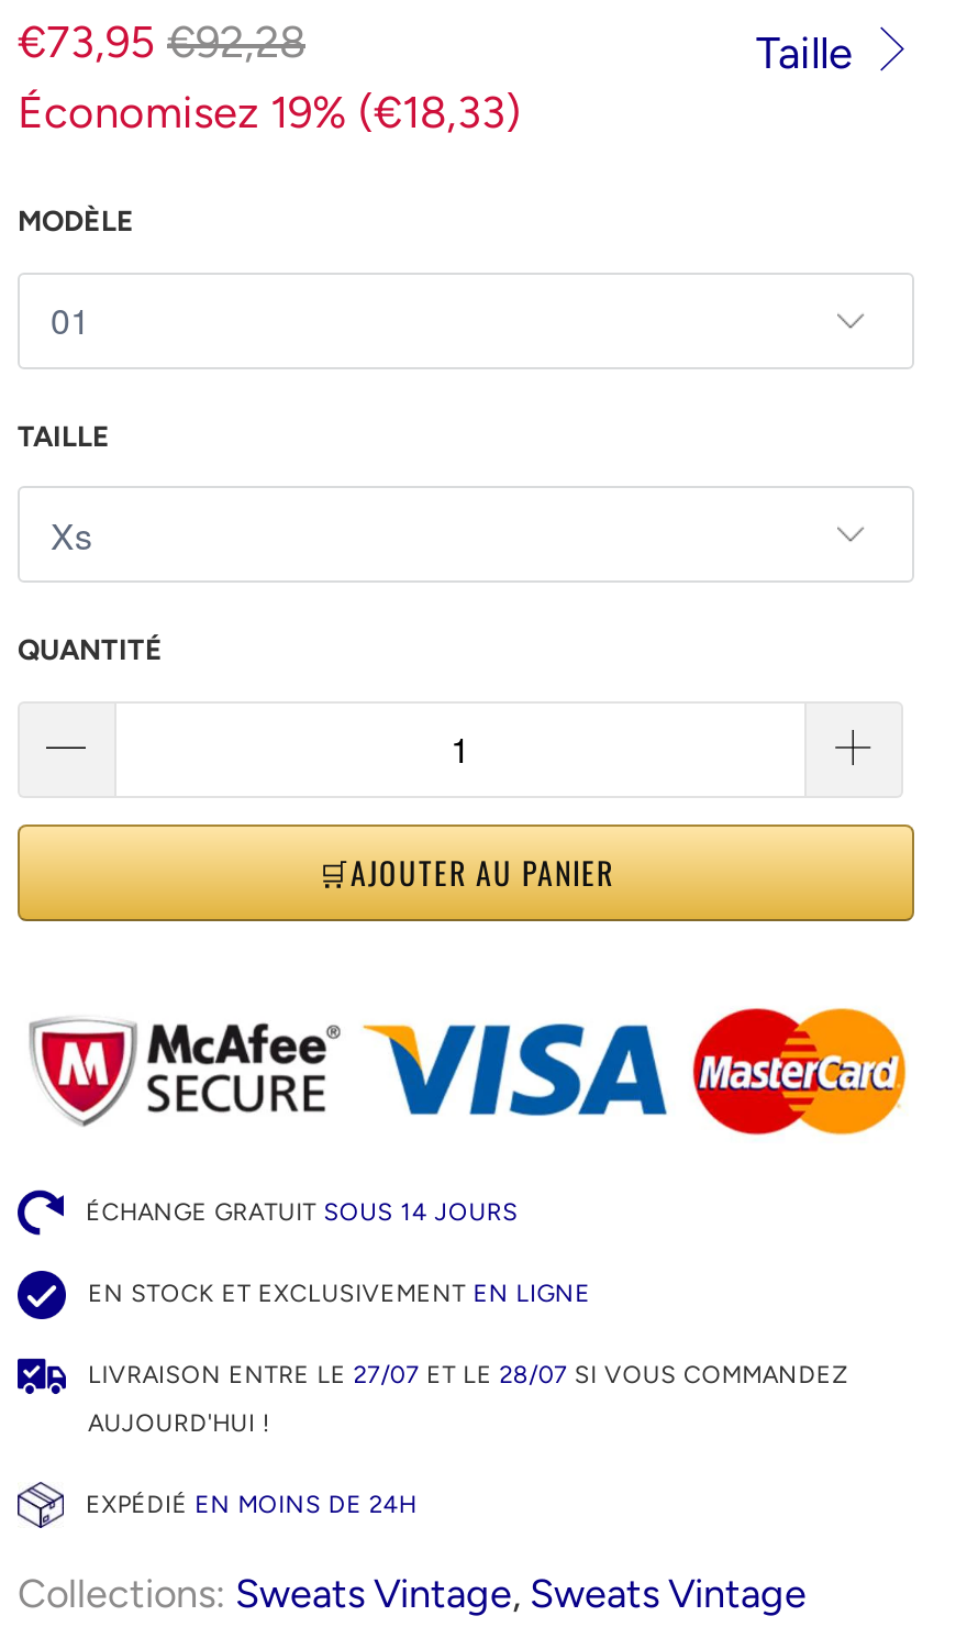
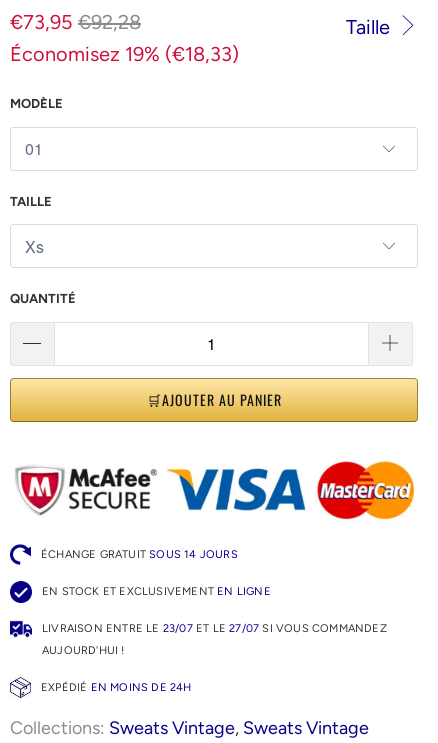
- LIVRAISON ENTRE LE 27/07 ET LE 28/07 SI VOUS COMMANDEZ
+ LIVRAISON ENTRE LE 23/07 ET LE 27/07 SI VOUS COMMANDEZ
